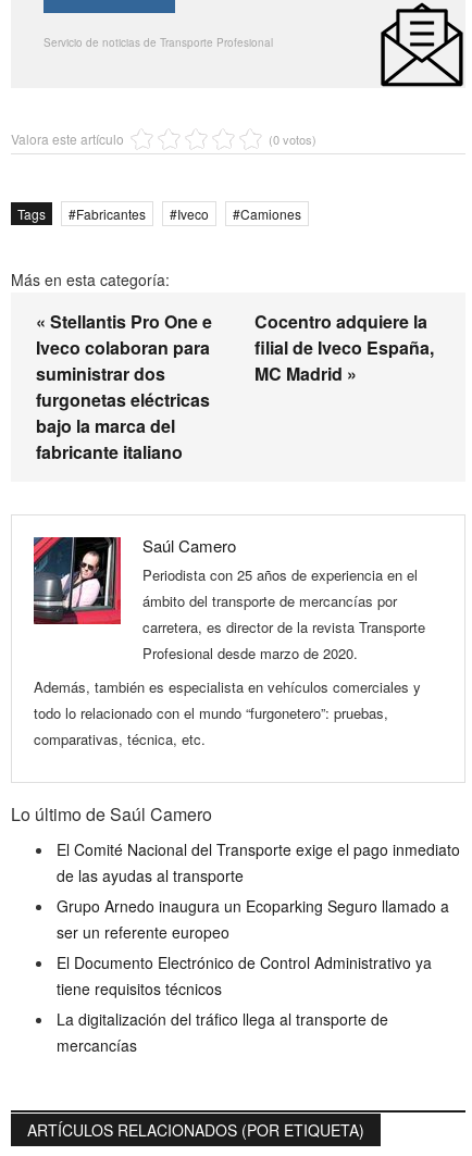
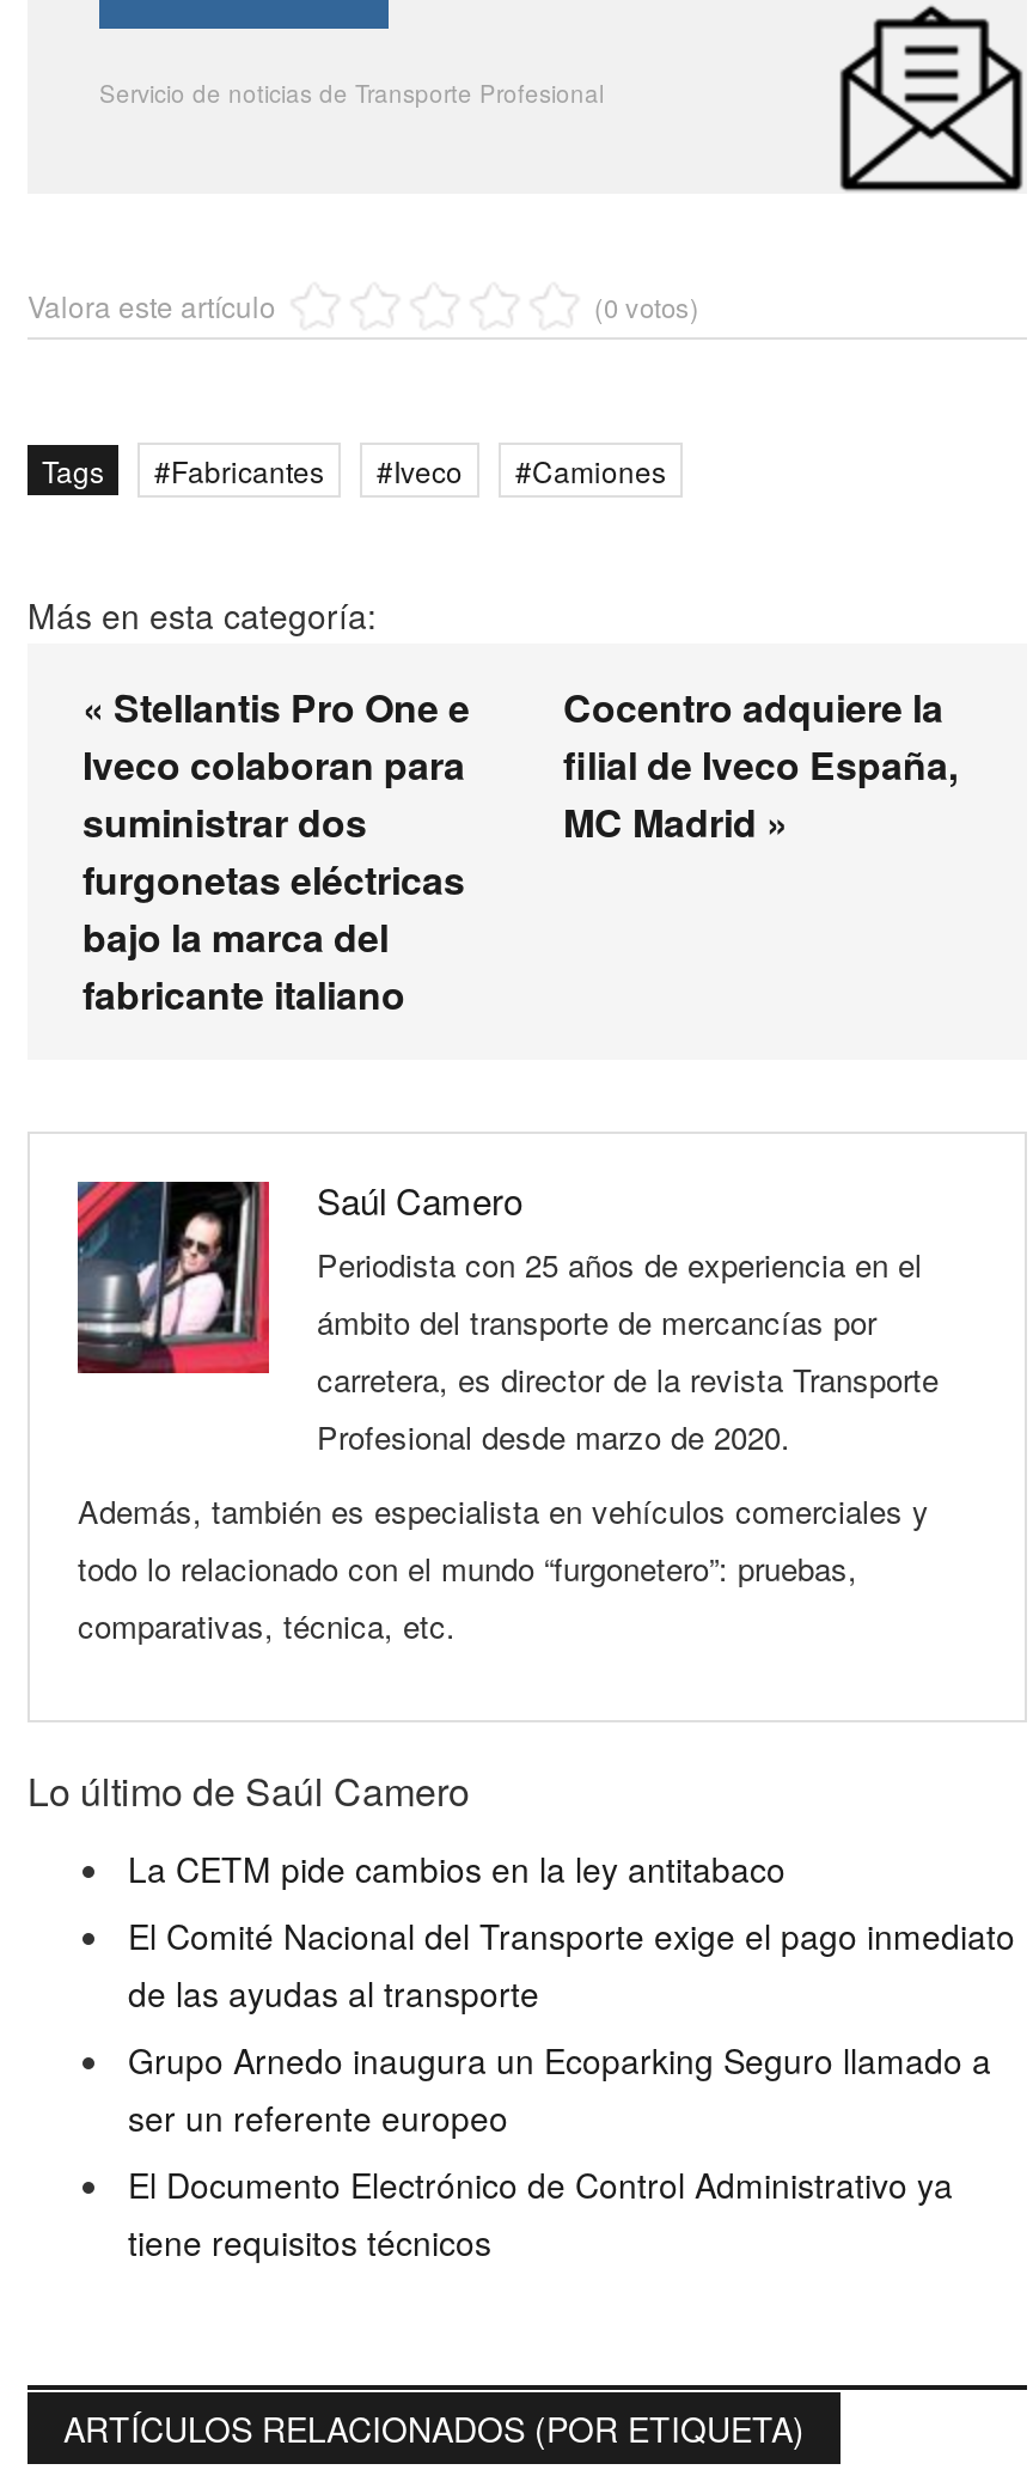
+ La CETM pide cambios en la ley antitabaco

moved down: El Comité Nacional del Transporte exige el pago inmediato | de las ayudas al transporte | Grupo Arnedo inaugura un Ecoparking Seguro llamado a | ser un referente europeo | El Documento Electrónico de Control Administrativo ya | tiene requisitos técnicos

- La digitalización del tráfico llega al transporte de
- mercancías
